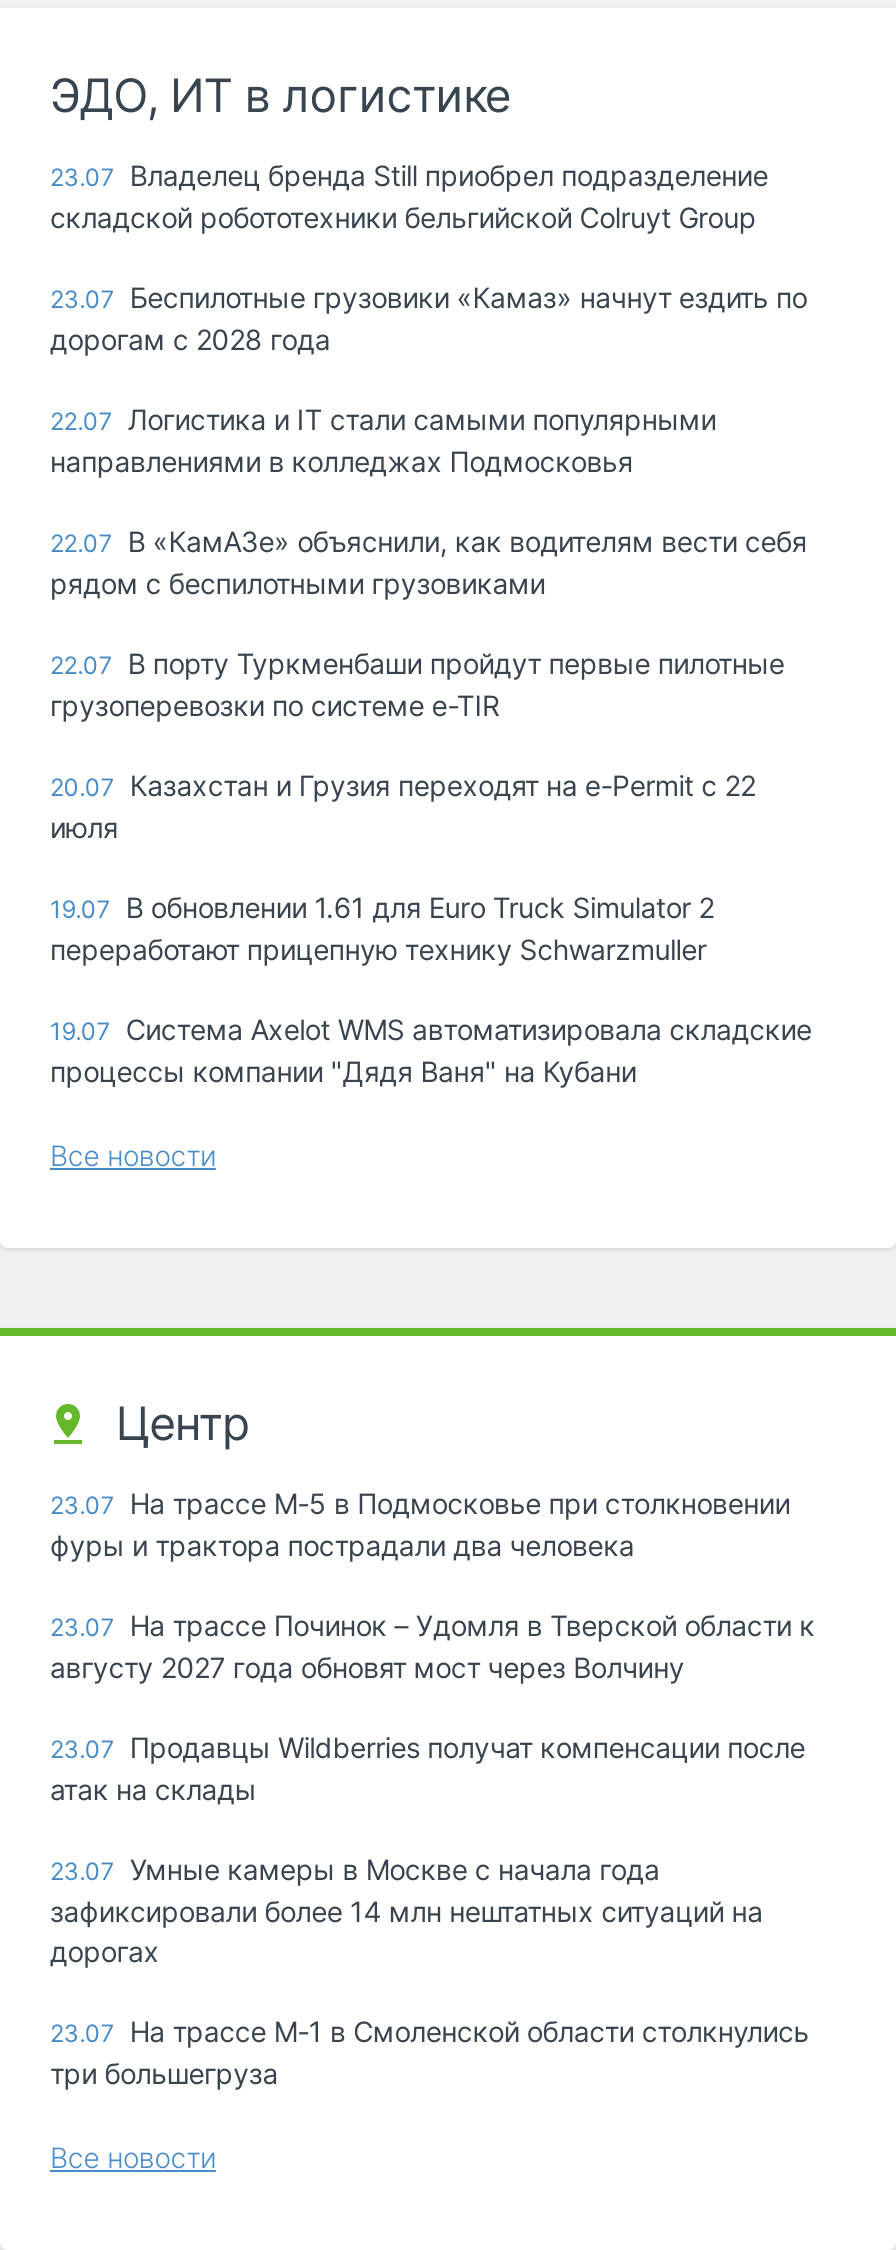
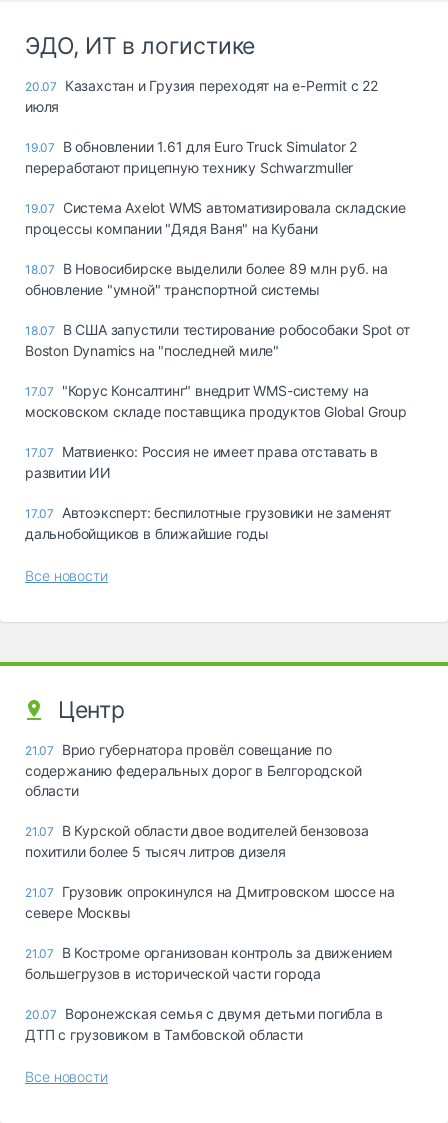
- 23.07 Владелец бренда Still приобрел подразделение
- складской робототехники бельгийской Colruyt Group
- 23.07 Беспилотные грузовики «Камаз» начнут ездить по
- дорогам с 2028 года
- 22.07 Логистика и IT стали самыми популярными
- направлениями в колледжах Подмосковья
- 22.07 В «КамАЗе» объяснили, как водителям вести себя
- рядом с беспилотными грузовиками
- 22.07 В порту Туркменбаши пройдут первые пилотные
- грузоперевозки по системе e-TIR

moved up: 20.07 Казахстан и Грузия переходят на e-Permit с 22 | июля | 19.07 В обновлении 1.61 для Euro Truck Simulator 2 | переработают прицепную технику Schwarzmuller | 19.07 Система Axelot WMS автоматизировала складские | процессы компании "Дядя Ваня" на Кубани

+ 18.07 В Новосибирске выделили более 89 млн руб. на
+ обновление "умной" транспортной системы
+ 18.07 В США запустили тестирование робособаки Spot от
+ Boston Dynamics на "последней миле"
+ 17.07 "Корус Консалтинг" внедрит WMS-систему на
+ московском складе поставщика продуктов Global Group
+ 17.07 Матвиенко: Россия не имеет права отставать в
+ развитии ИИ
+ 17.07 Автоэксперт: беспилотные грузовики не заменят
+ дальнобойщиков в ближайшие годы

- 23.07 На трассе М-5 в Подмосковье при столкновении
- фуры и трактора пострадали два человека
+ 21.07 Врио губернатора провёл совещание по
+ содержанию федеральных дорог в Белгородской
+ области

- 23.07 На трассе Починок – Удомля в Тверской области к
- августу 2027 года обновят мост через Волчину
+ 21.07 В Курской области двое водителей бензовоза
+ похитили более 5 тысяч литров дизеля

- 23.07 Продавцы Wildberries получат компенсации после
- атак на склады
+ 21.07 Грузовик опрокинулся на Дмитровском шоссе на
+ севере Москвы

- 23.07 Умные камеры в Москве с начала года
- зафиксировали более 14 млн нештатных ситуаций на
- дорогах
+ 21.07 В Костроме организован контроль за движением
+ большегрузов в исторической части города

- 23.07 На трассе М-1 в Смоленской области столкнулись
- три большегруза
+ 20.07 Воронежская семья с двумя детьми погибла в
+ ДТП с грузовиком в Тамбовской области
